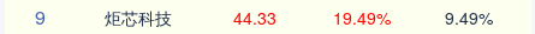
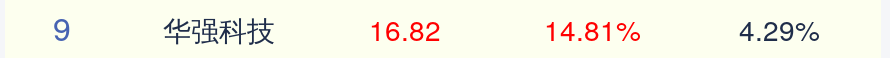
- 炬芯科技
+ 华强科技

- 44.33
+ 16.82

- 19.49%
+ 14.81%

- 9.49%
+ 4.29%
